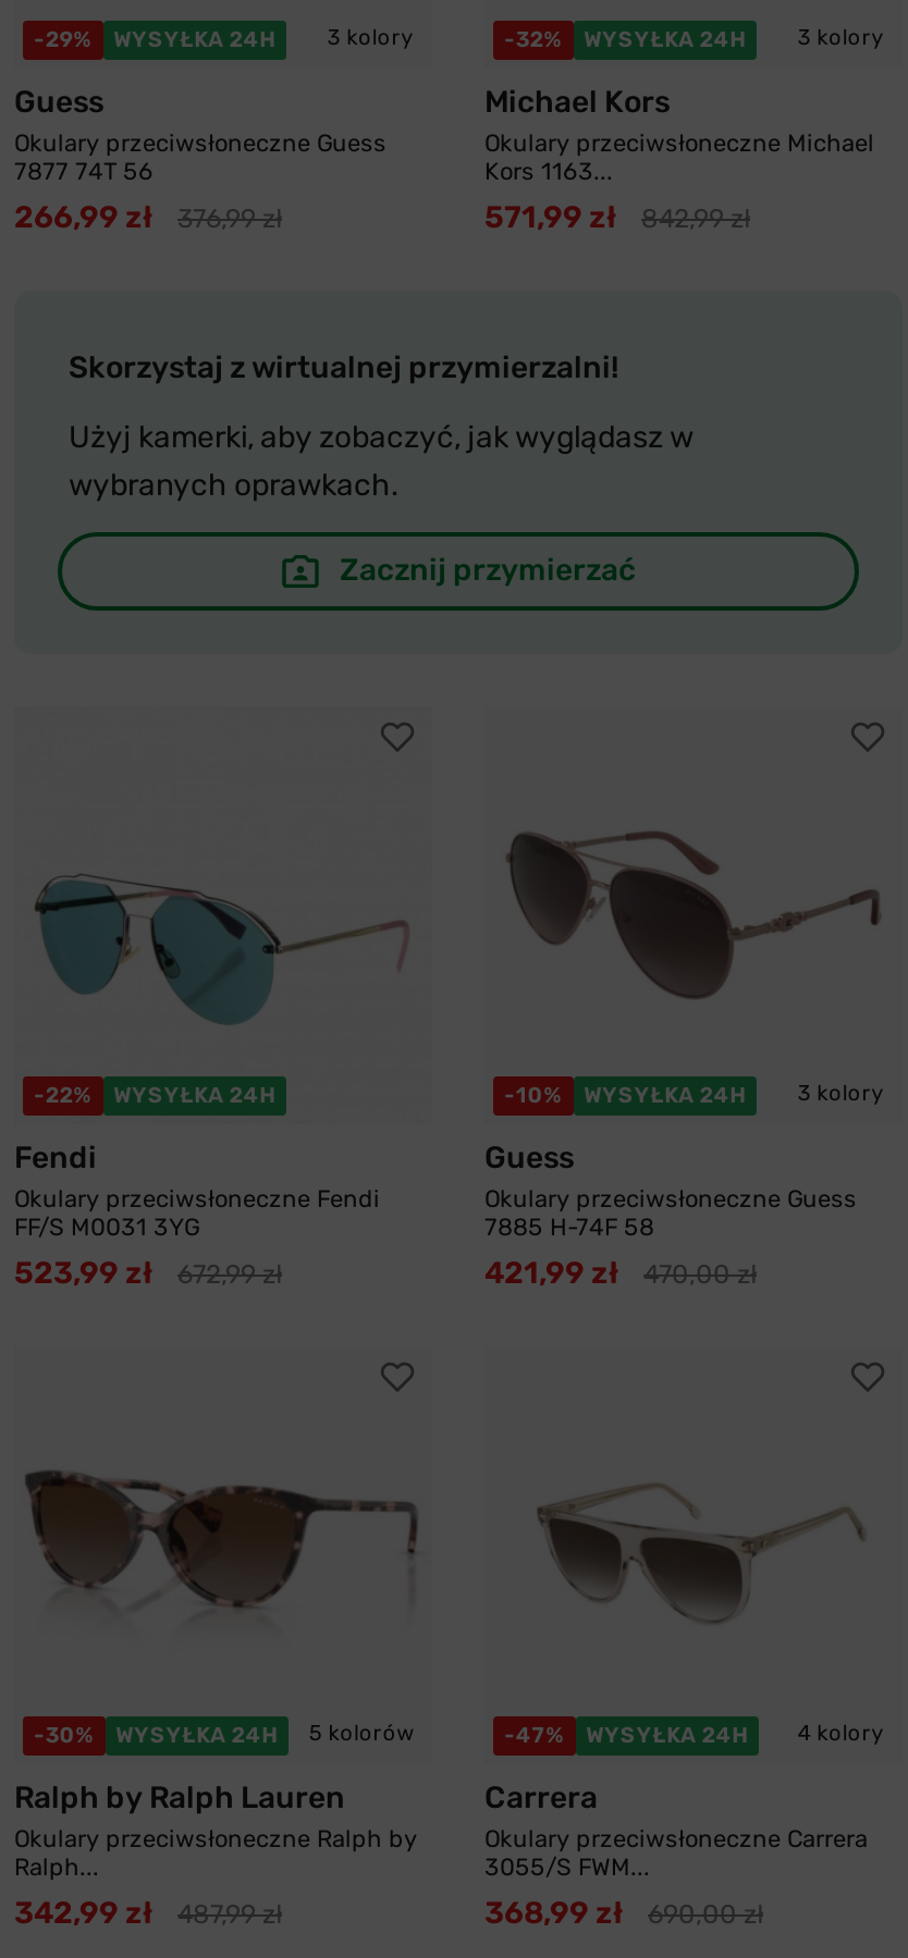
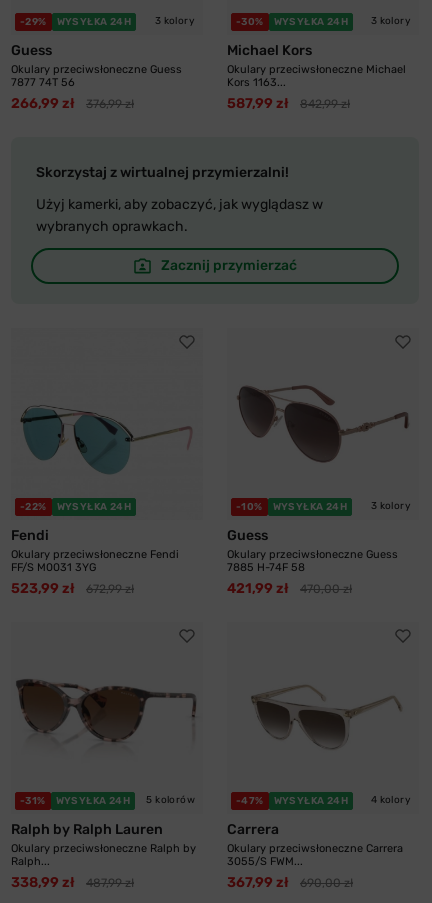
- -32%
+ -30%

- 571,99 zł
+ 587,99 zł

- -30%
+ -31%

- 342,99 zł
+ 338,99 zł

- 368,99 zł
+ 367,99 zł
